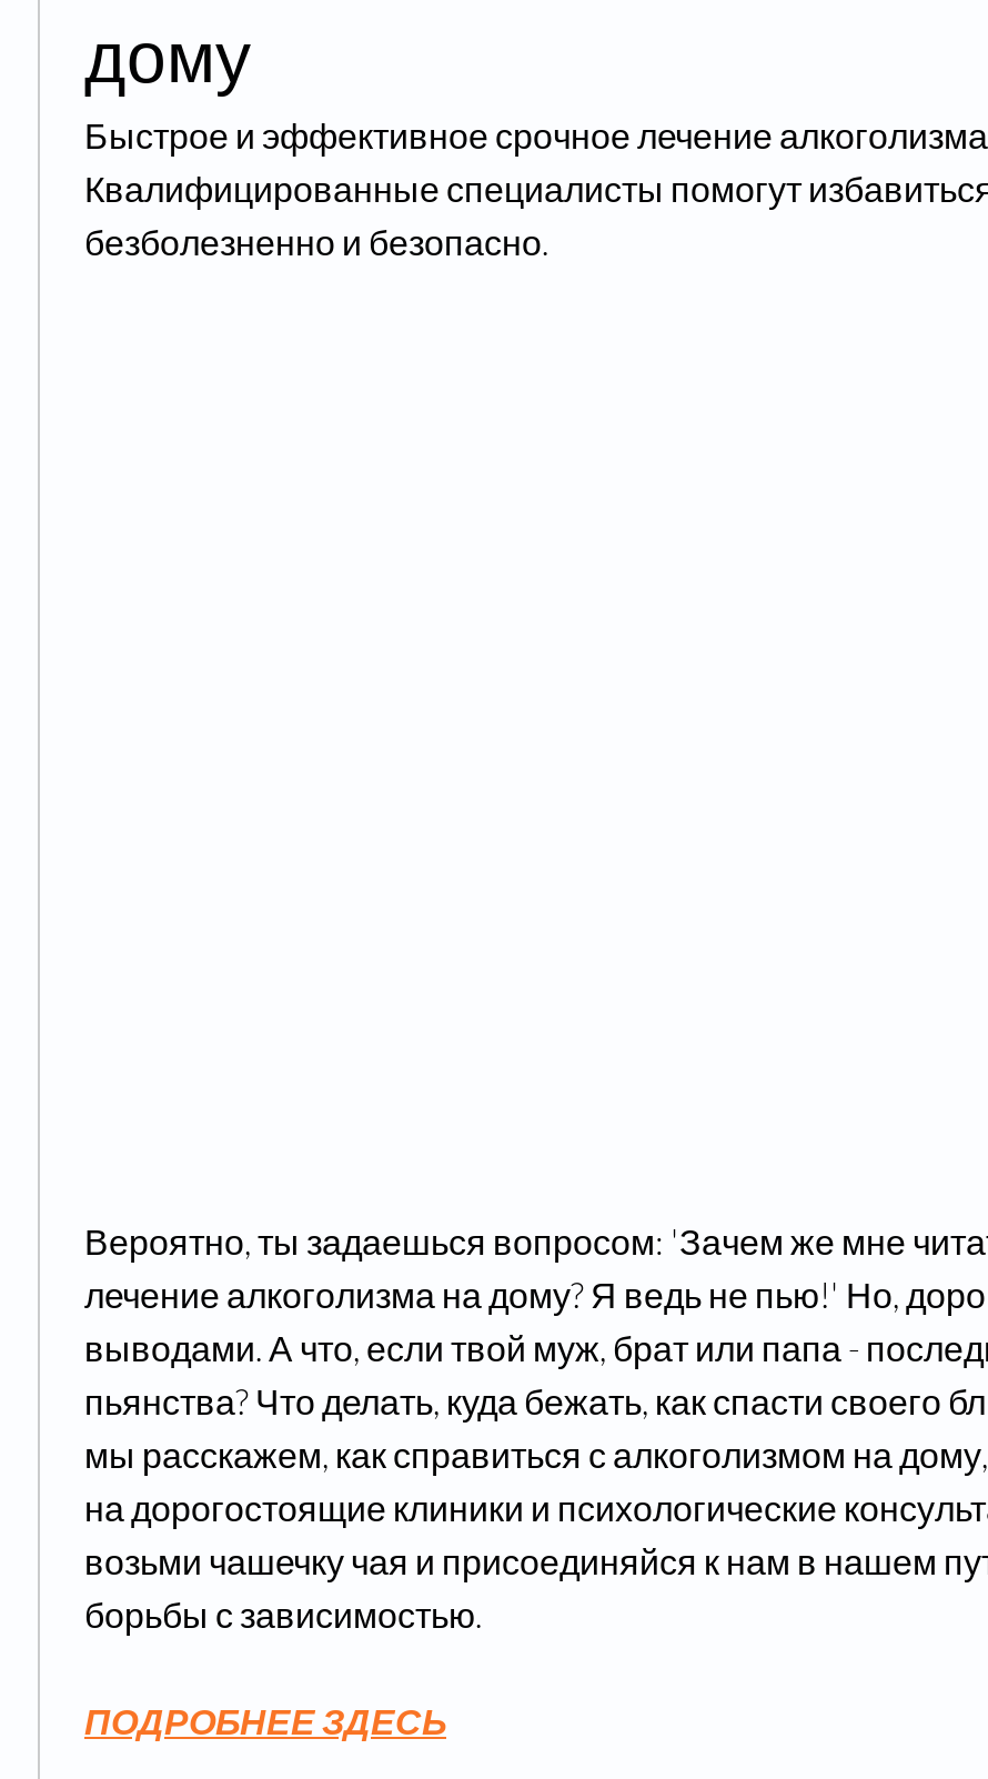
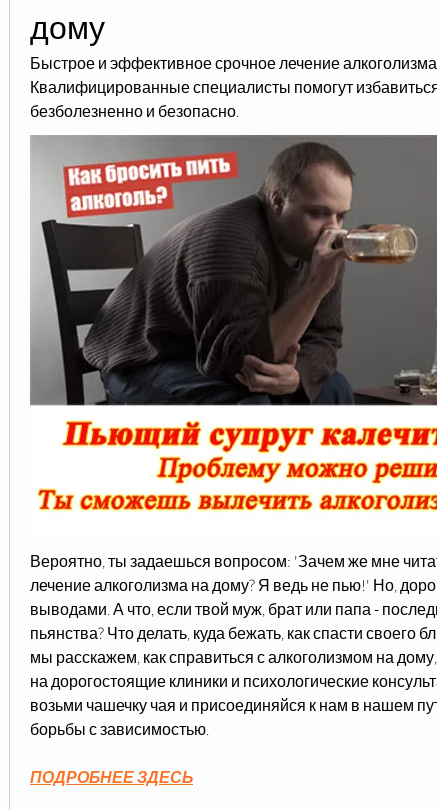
+ [image]

+ [image]
